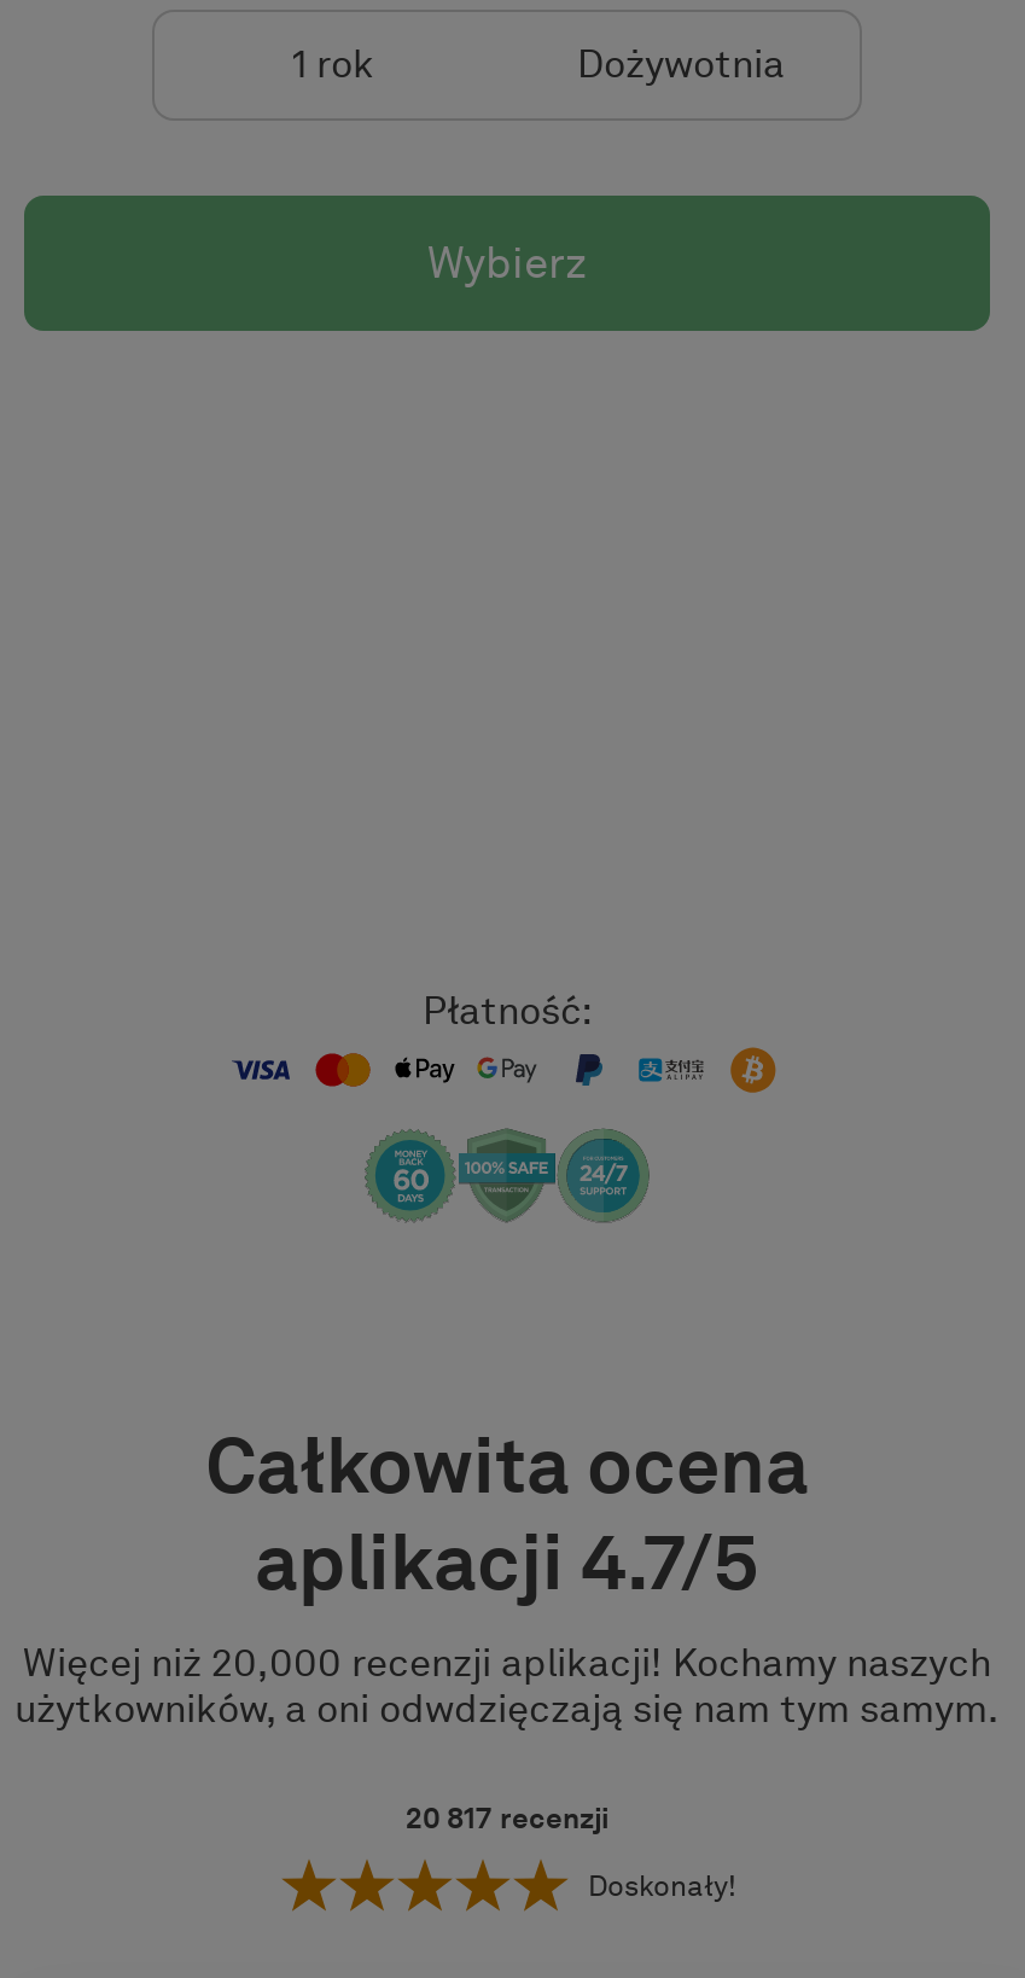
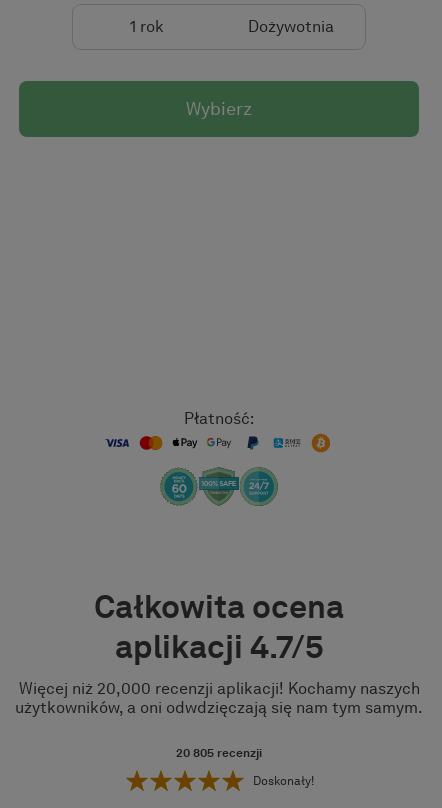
- 20 817 recenzji
+ 20 805 recenzji
